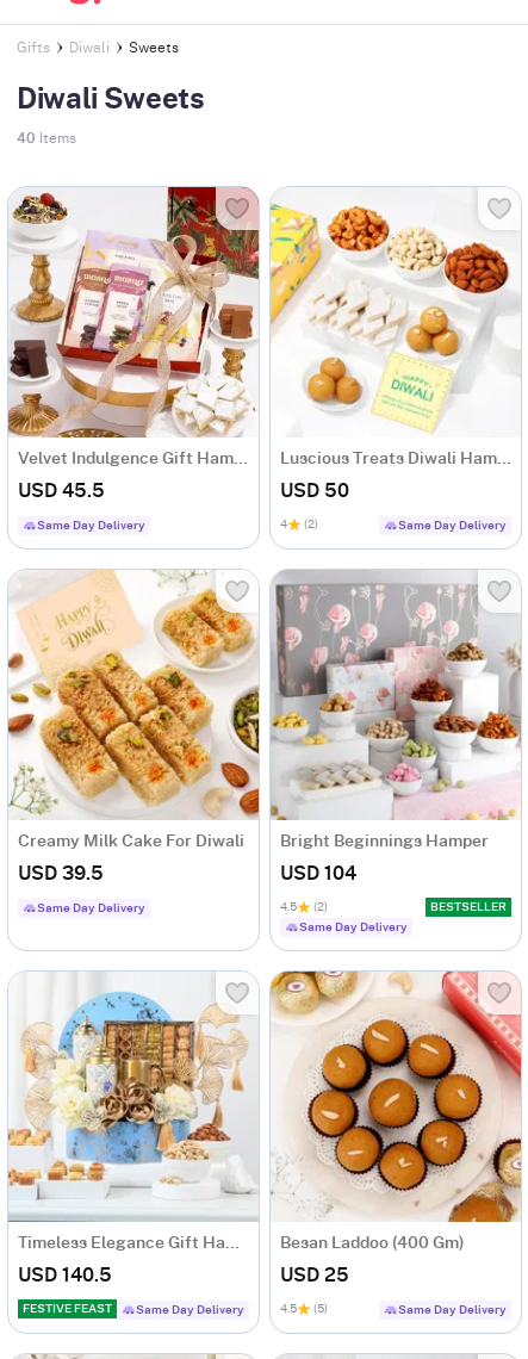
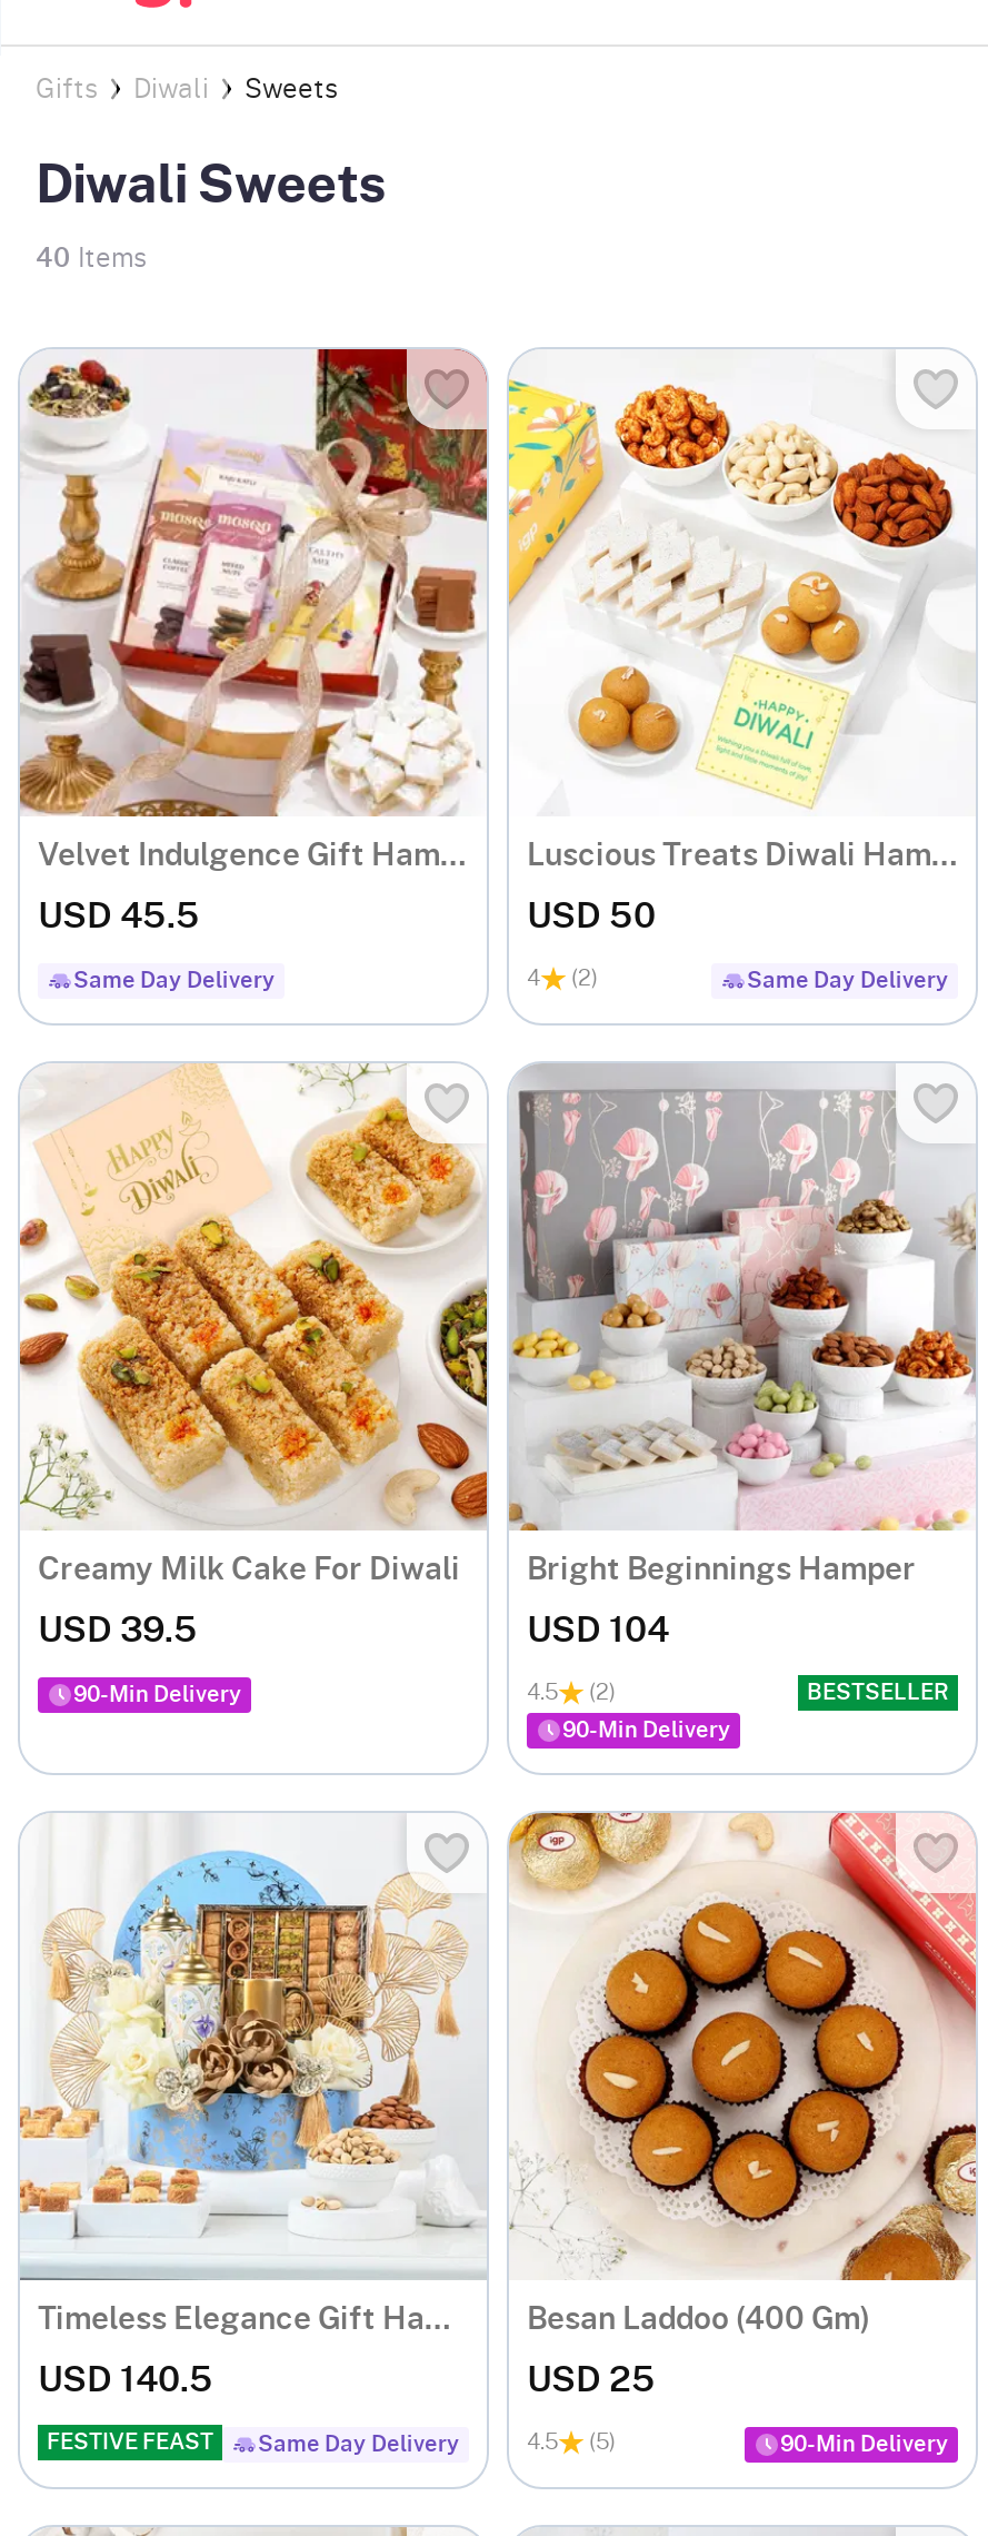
- Same Day Delivery
+ 90-Min Delivery

- Same Day Delivery
+ 90-Min Delivery

- Same Day Delivery
+ 90-Min Delivery
